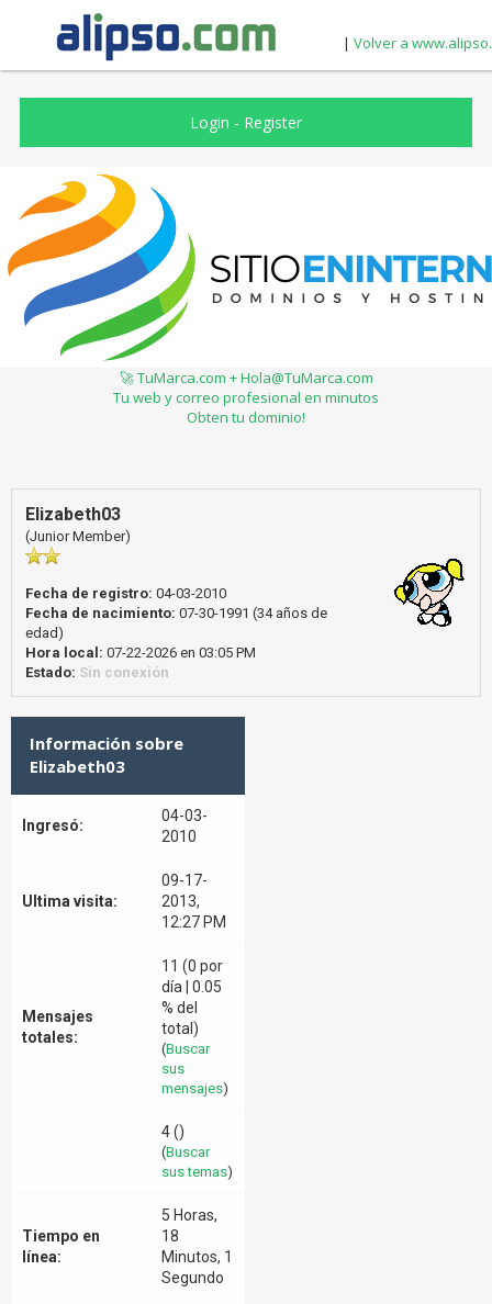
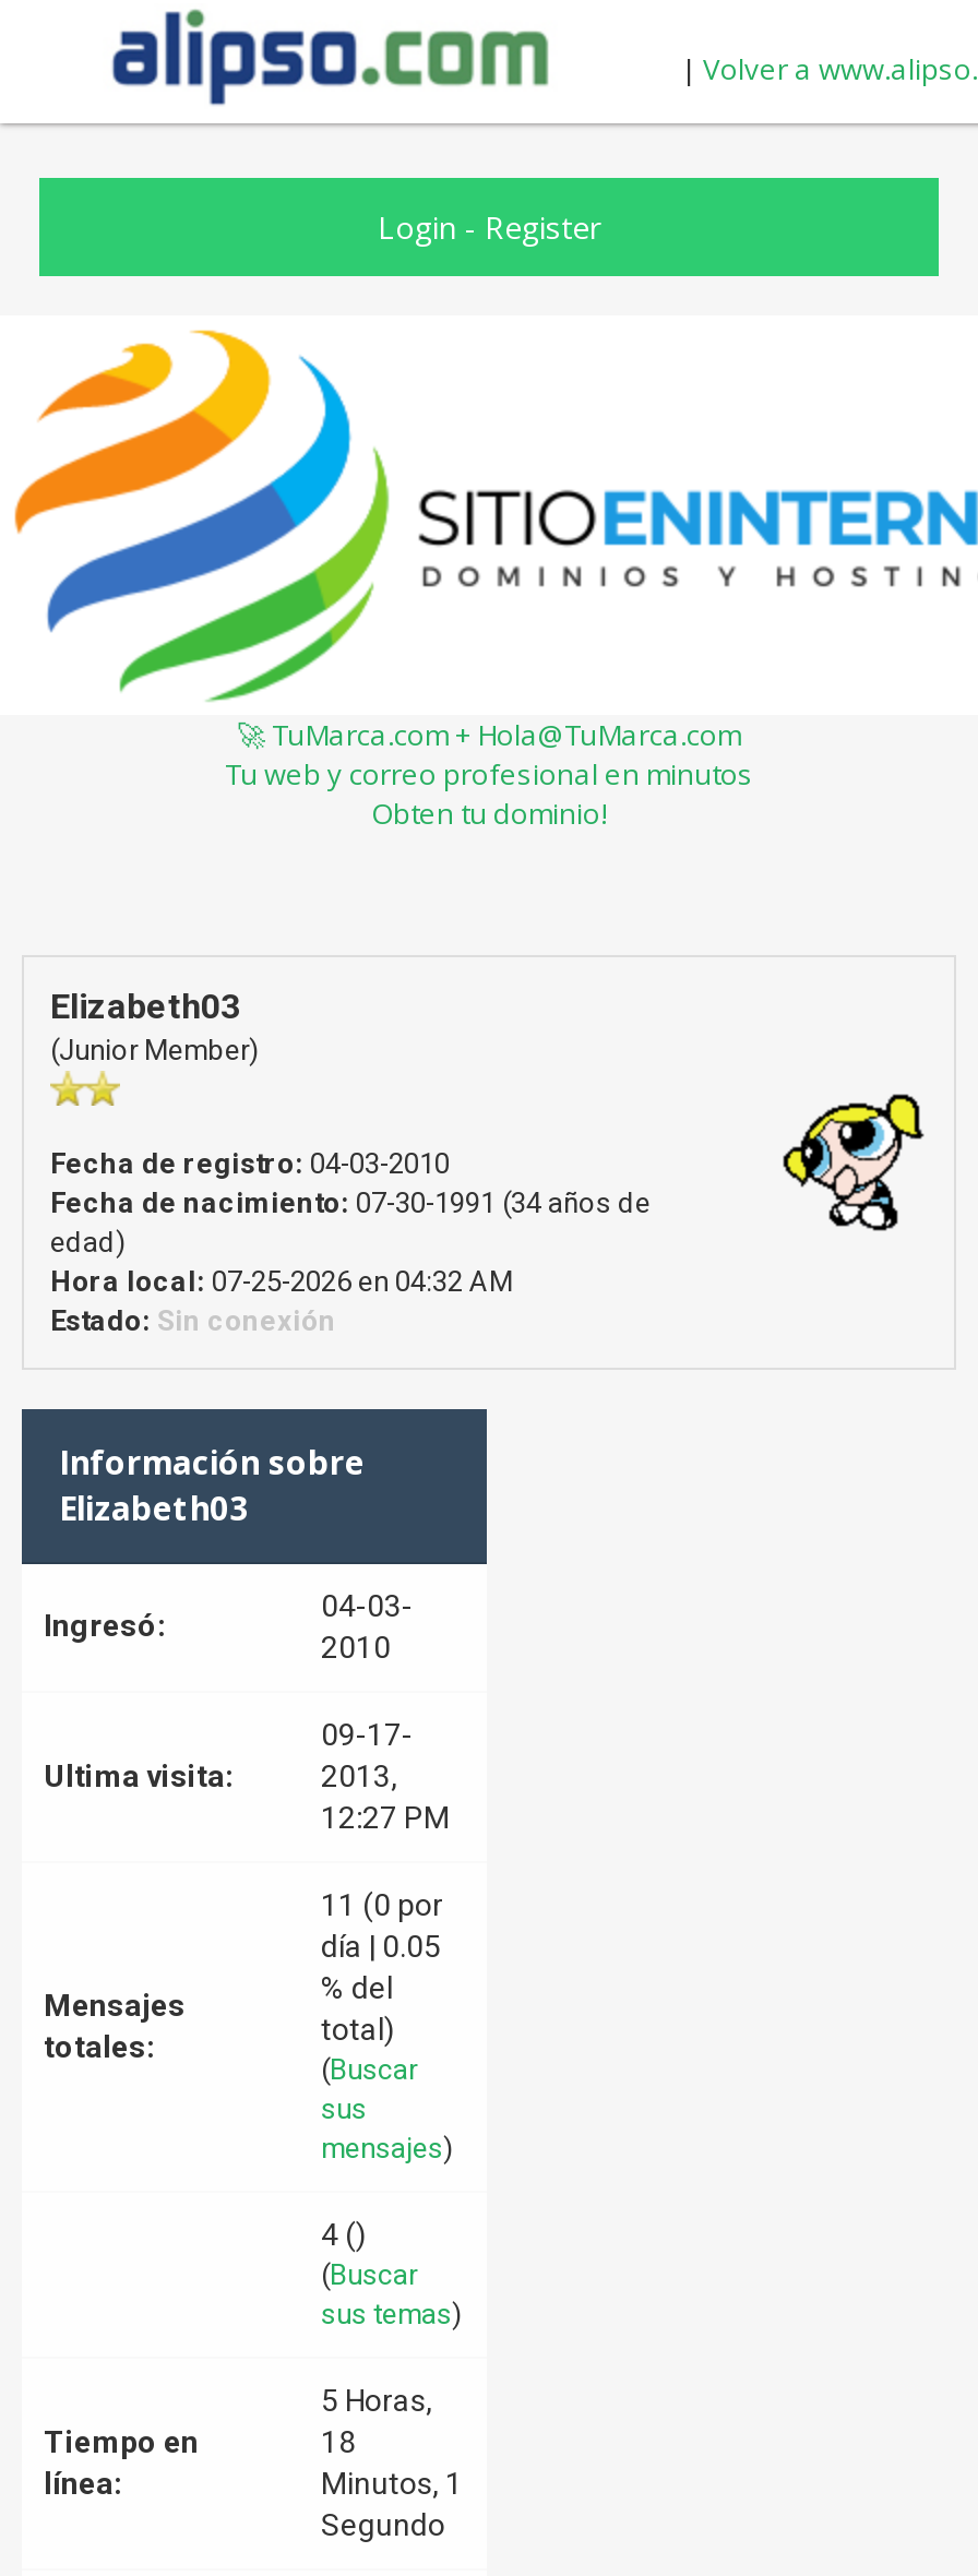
- Hora local: 07-22-2026 en 03:05 PM
+ Hora local: 07-25-2026 en 04:32 AM
